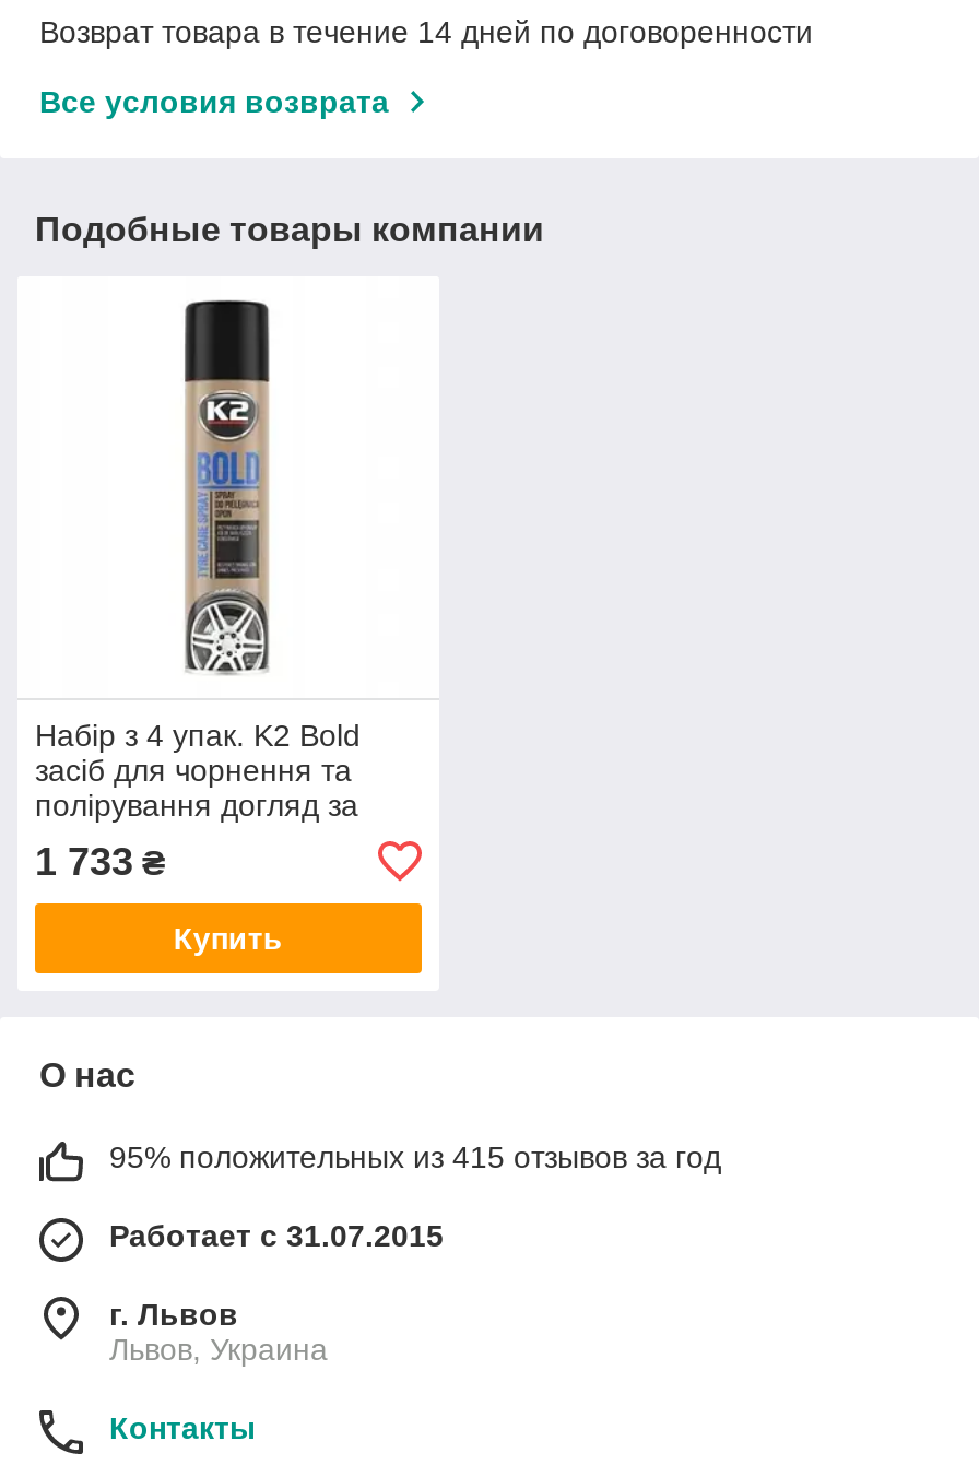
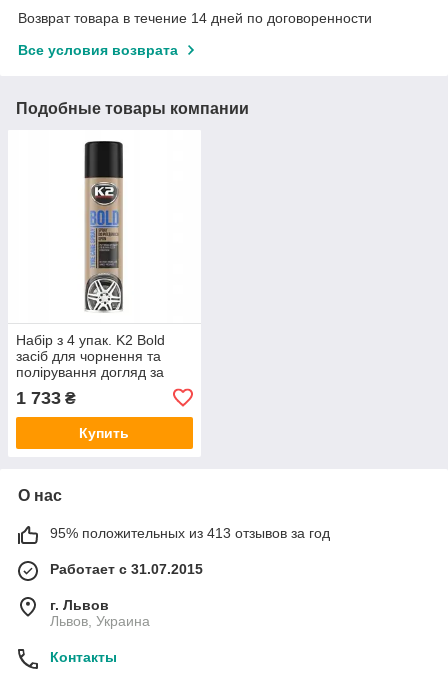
- 95% положительных из 415 отзывов за год
+ 95% положительных из 413 отзывов за год
